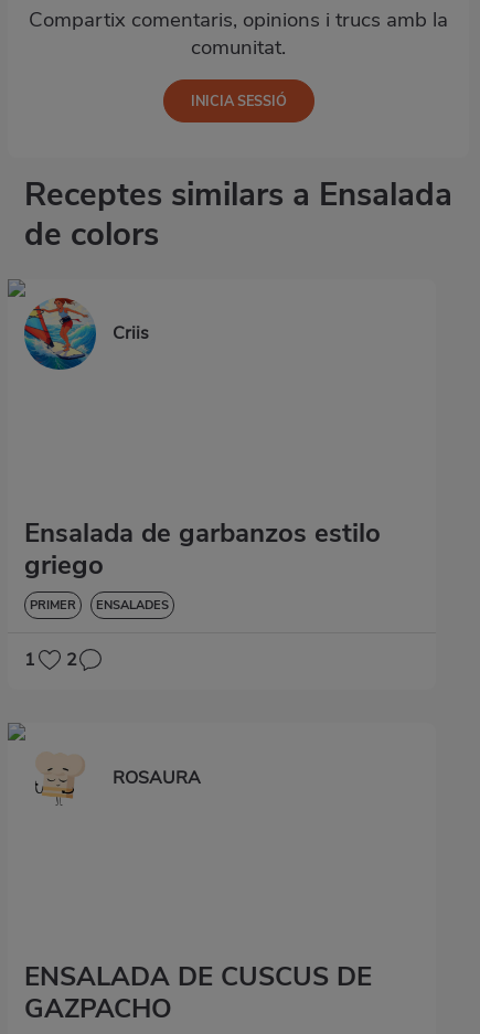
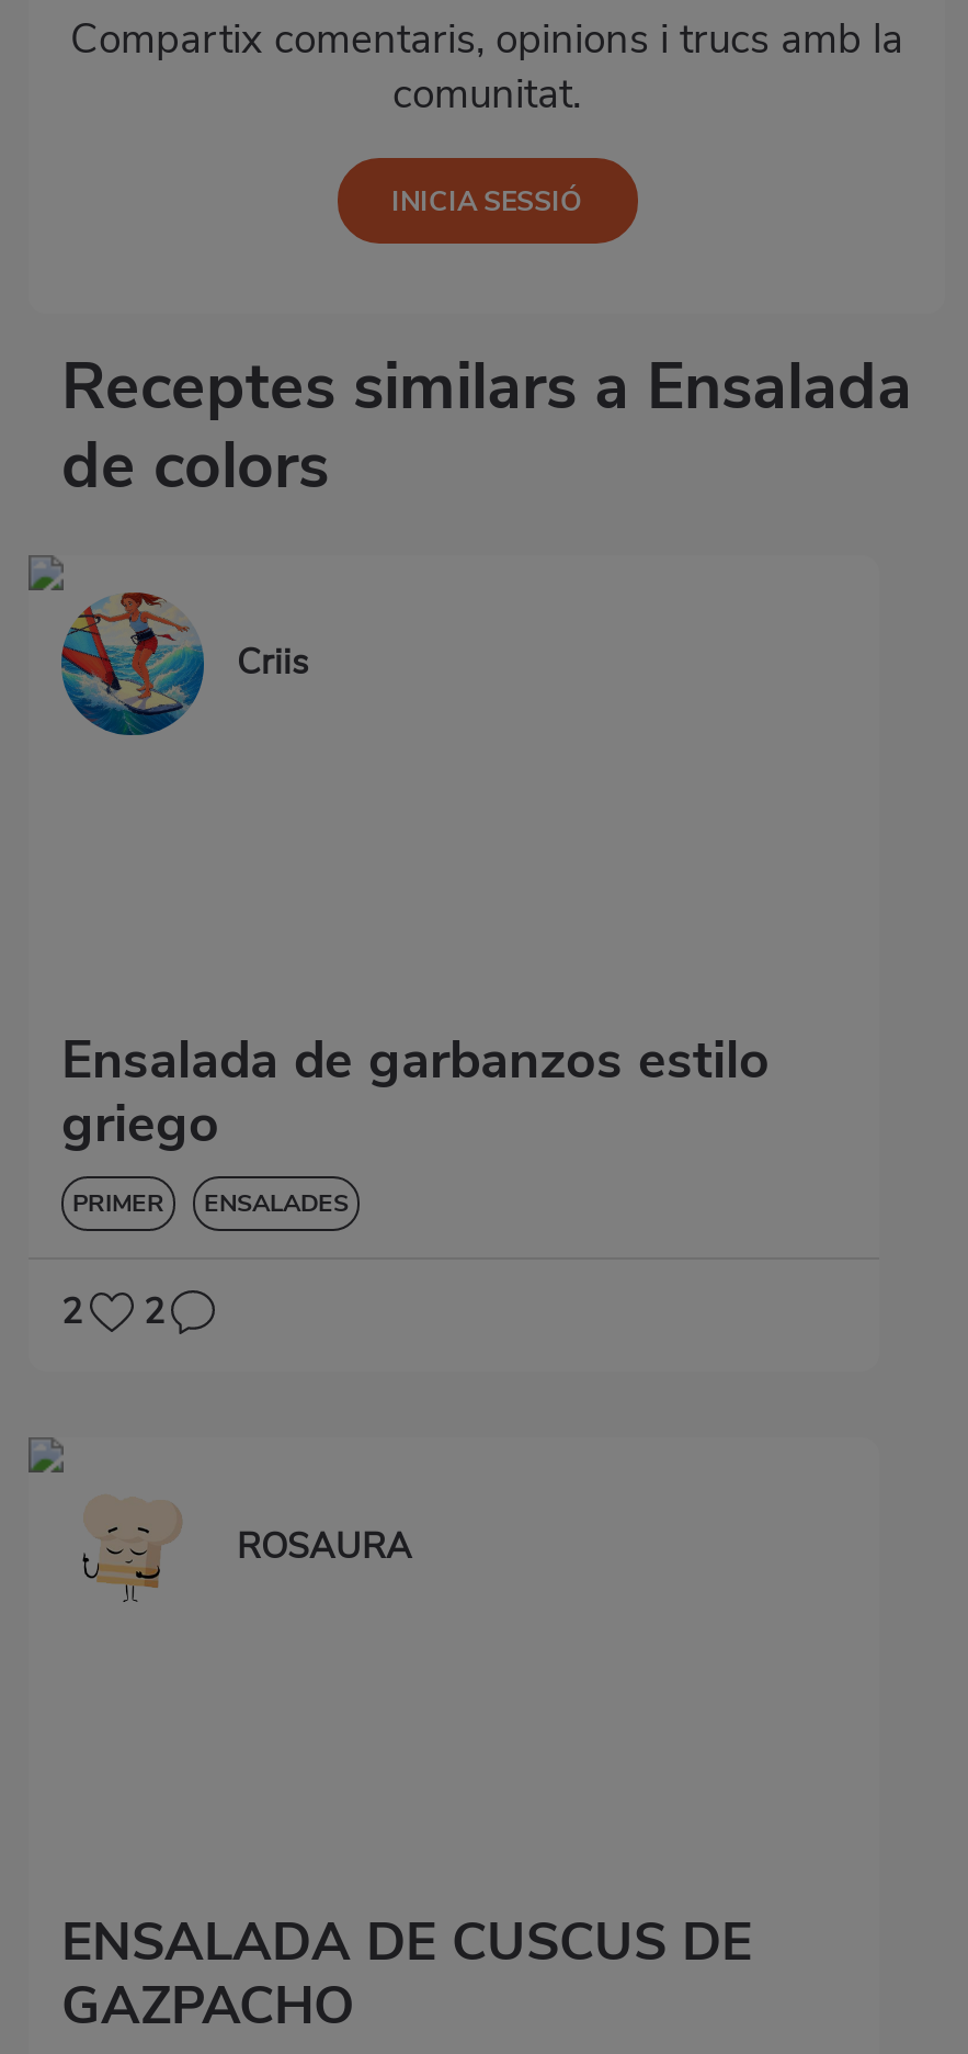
- 1 2
+ 2 2
